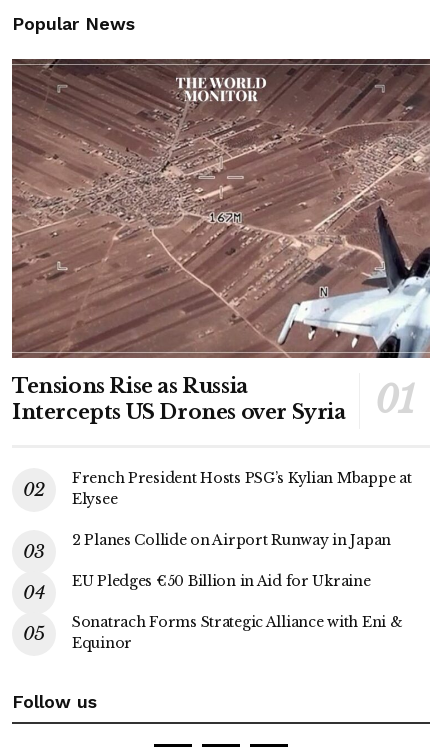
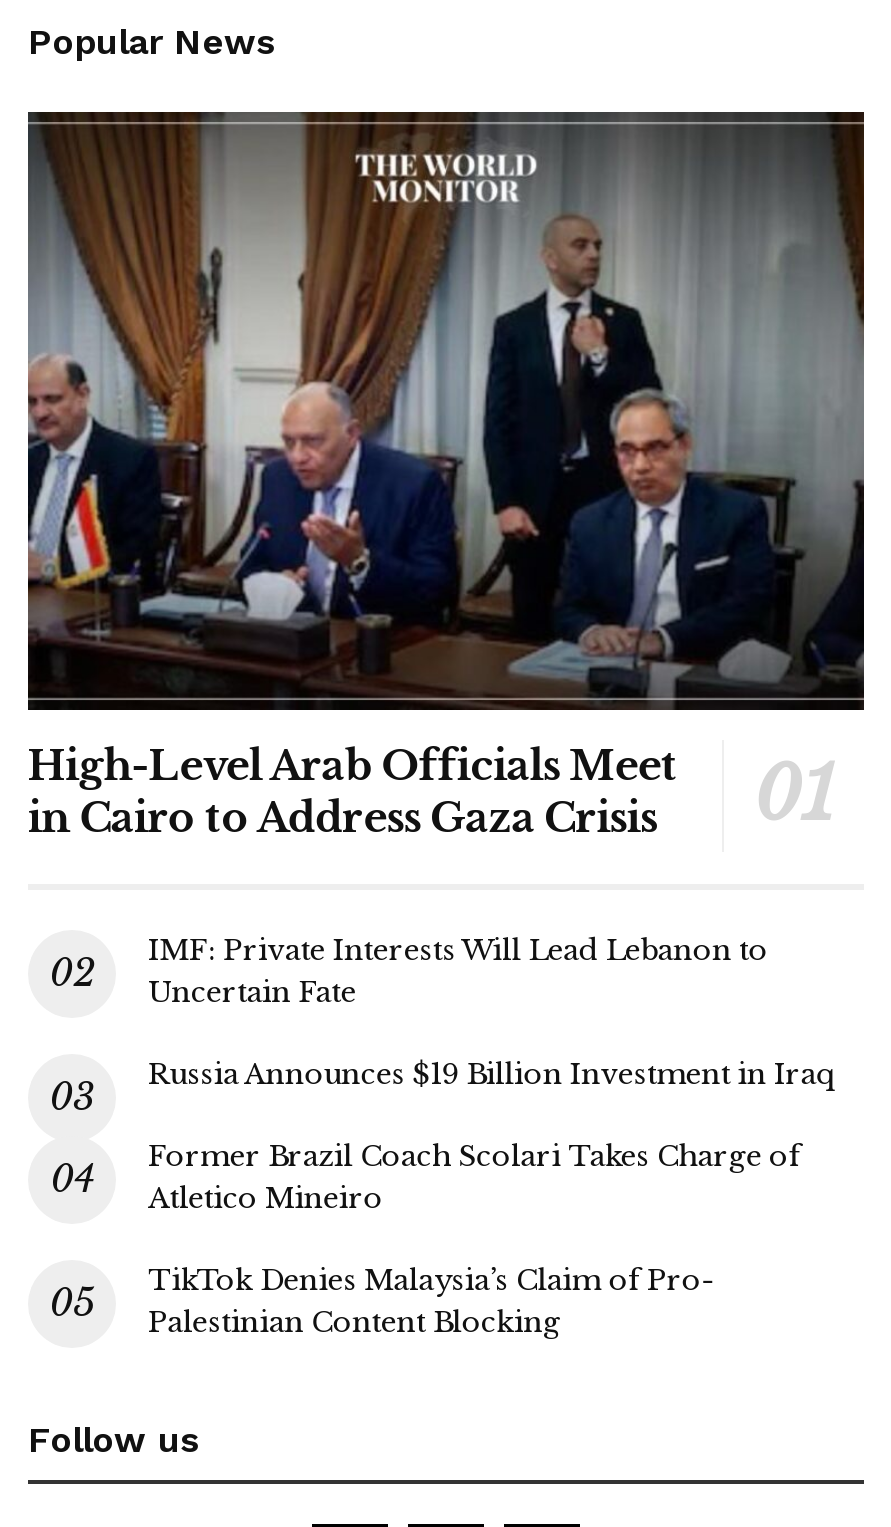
- [image]
- Tensions Rise as Russia
- Intercepts US Drones over Syria
+ [image]
+ High-Level Arab Officials Meet
+ in Cairo to Address Gaza Crisis

- French President Hosts PSG’s Kylian Mbappe at
- Elysee
+ IMF: Private Interests Will Lead Lebanon to
+ Uncertain Fate

- 2 Planes Collide on Airport Runway in Japan
+ Russia Announces $19 Billion Investment in Iraq

- EU Pledges €50 Billion in Aid for Ukraine
+ Former Brazil Coach Scolari Takes Charge of
+ Atletico Mineiro

- Sonatrach Forms Strategic Alliance with Eni &
- Equinor
+ TikTok Denies Malaysia’s Claim of Pro-
+ Palestinian Content Blocking
